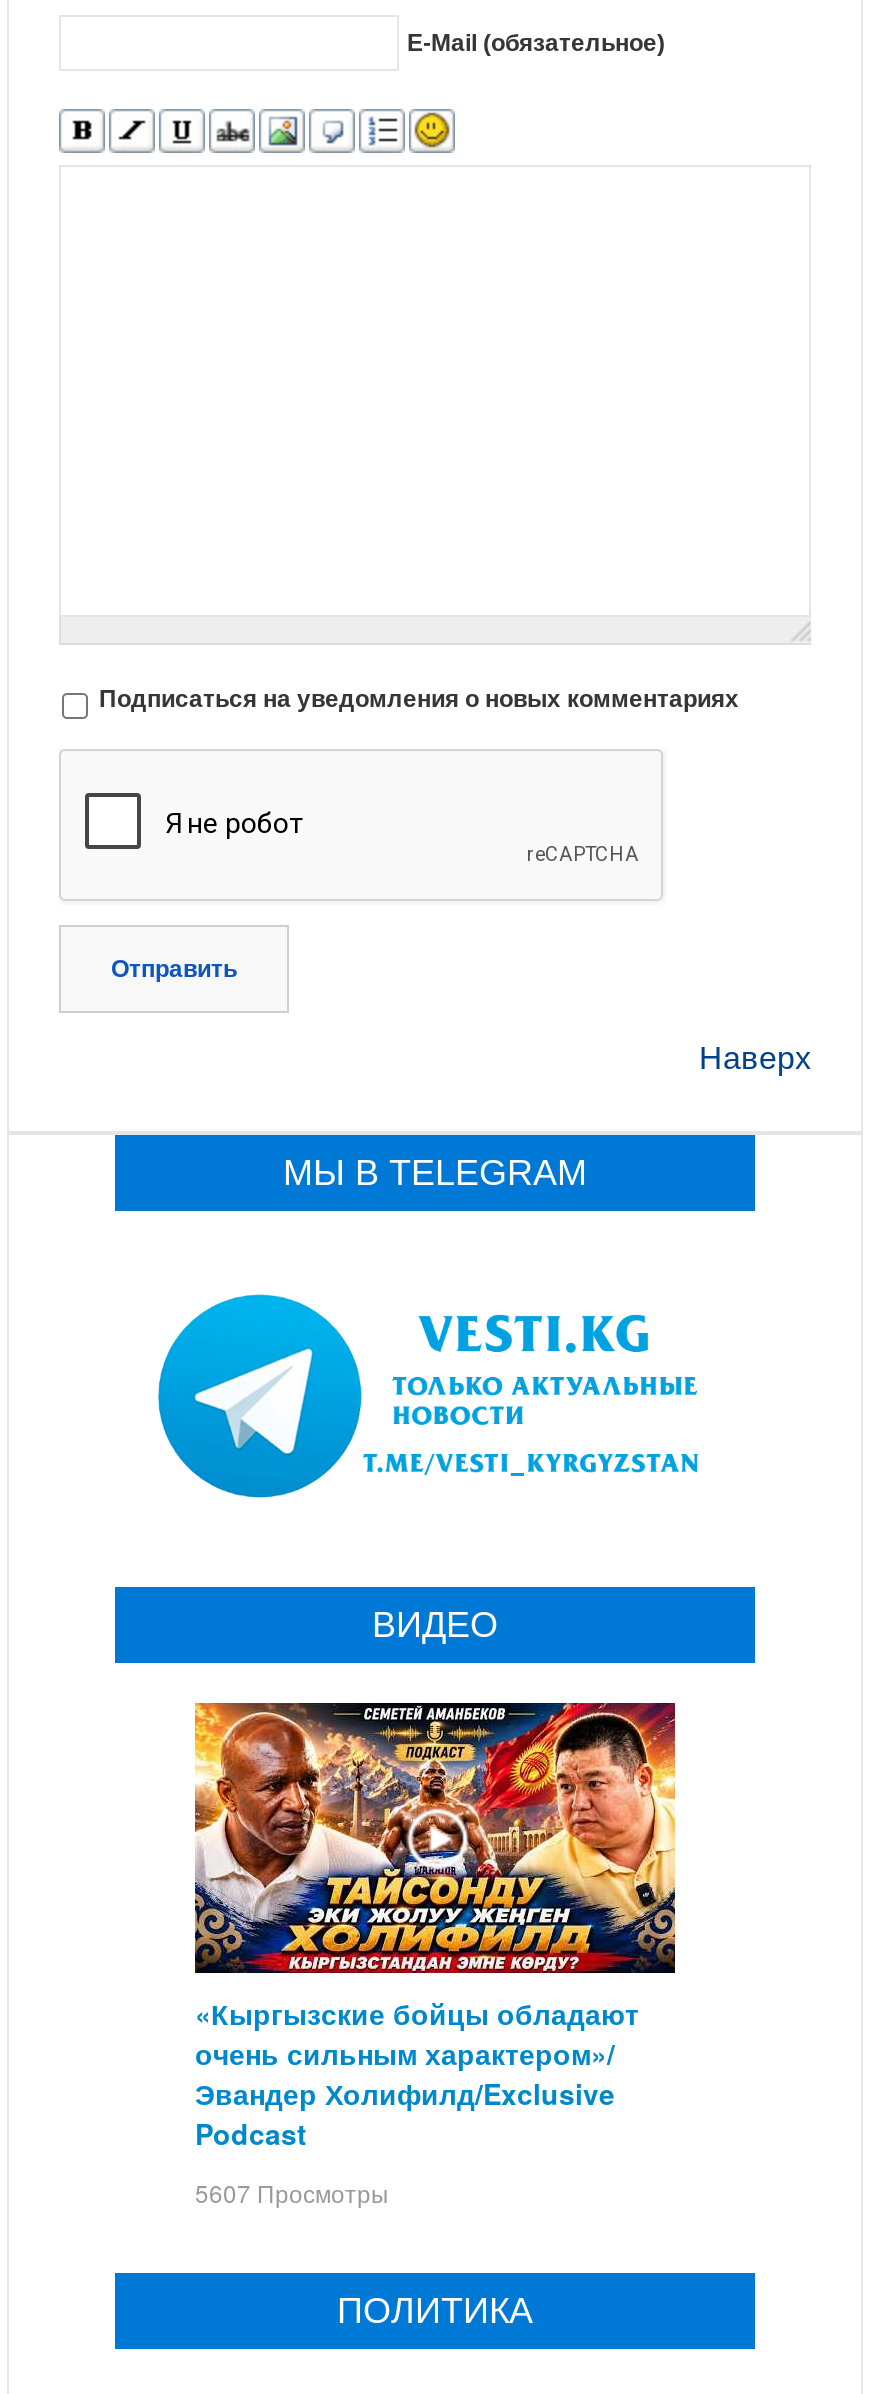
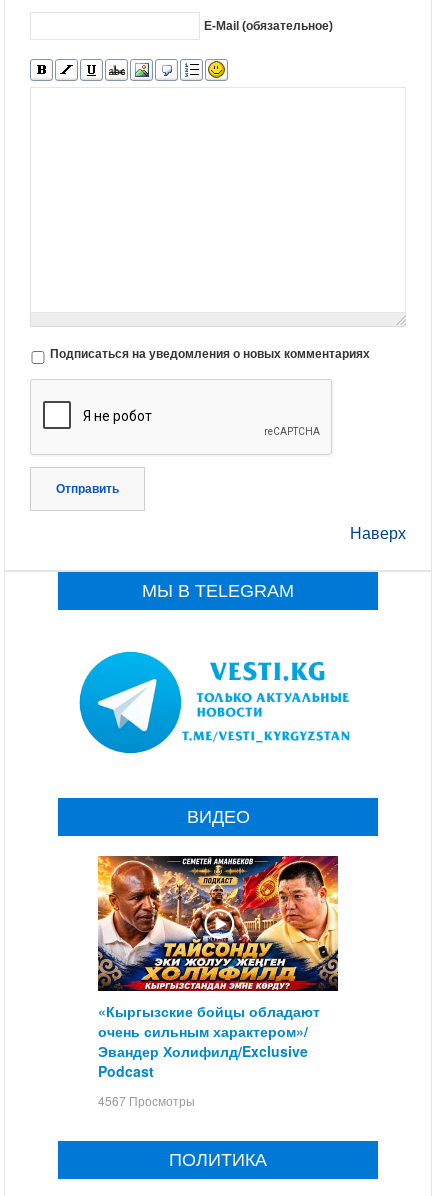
- 5607 Просмотры
+ 4567 Просмотры
